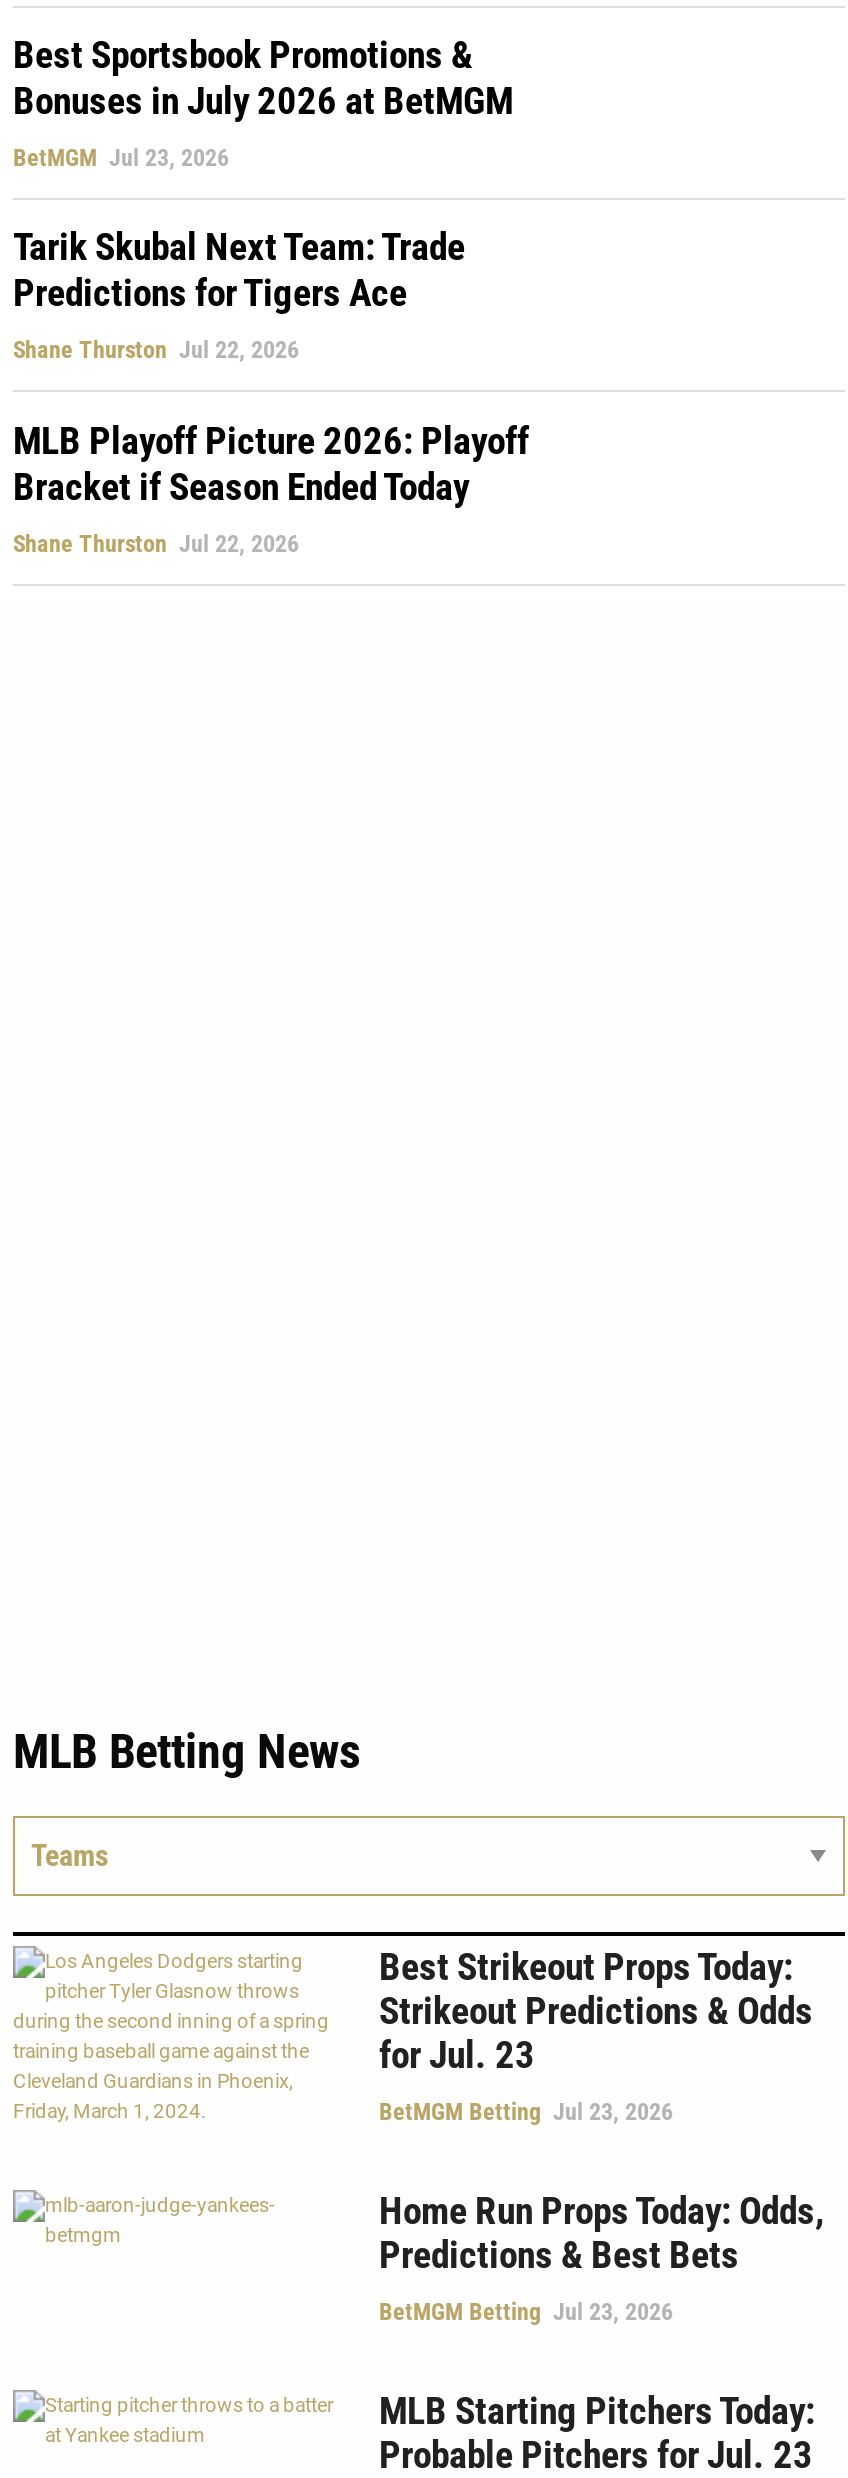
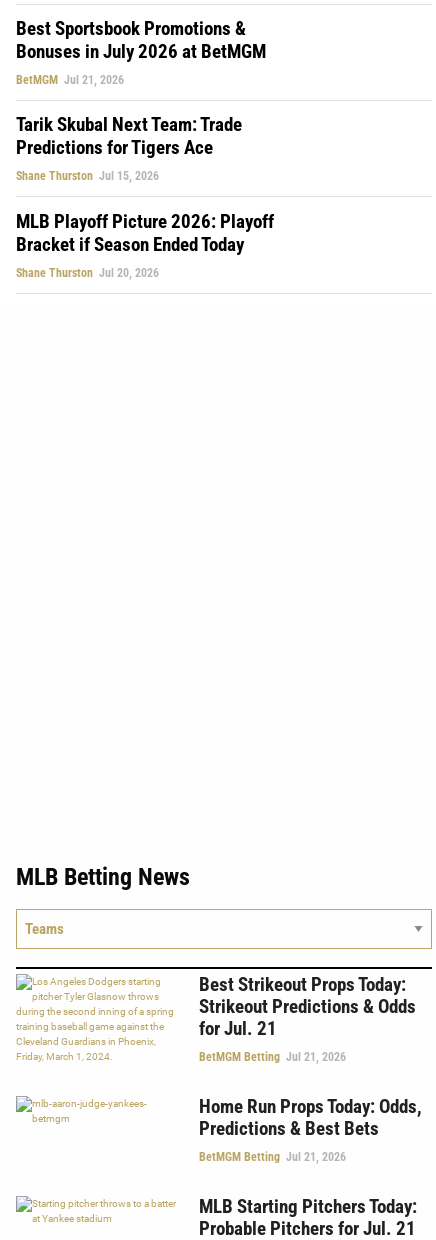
- BetMGM Jul 23, 2026
+ BetMGM Jul 21, 2026

- Shane Thurston Jul 22, 2026
+ Shane Thurston Jul 15, 2026

- Shane Thurston Jul 22, 2026
+ Shane Thurston Jul 20, 2026

- for Jul. 23
+ for Jul. 21

- BetMGM Betting Jul 23, 2026
+ BetMGM Betting Jul 21, 2026

- BetMGM Betting Jul 23, 2026
+ BetMGM Betting Jul 21, 2026

- Probable Pitchers for Jul. 23
+ Probable Pitchers for Jul. 21
